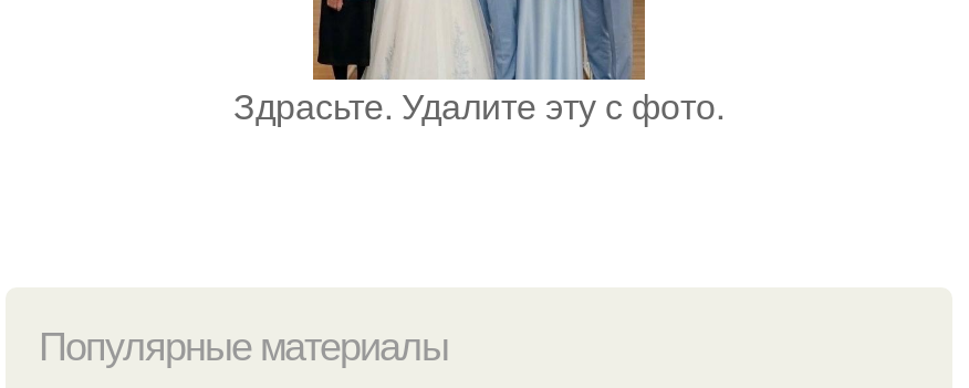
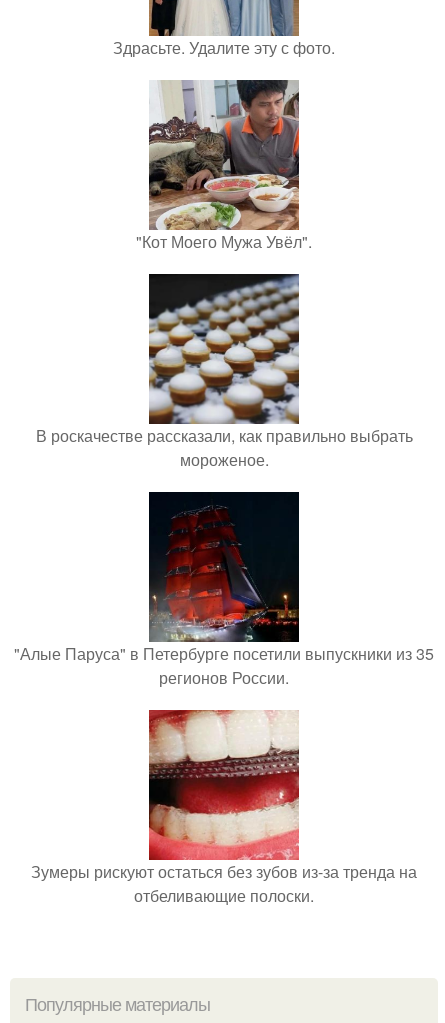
+ [image]
+ "Алые Паруса" в Петербурге посетили выпускники из 35
+ регионов России.

+ [image]
+ Зумеры рискуют остаться без зубов из-за тренда на
+ отбеливающие полоски.

+ [image]
+ В роскачестве рассказали, как правильно выбрать
+ мороженое.

+ [image]
+ "Кот Моего Мужа Увёл".
